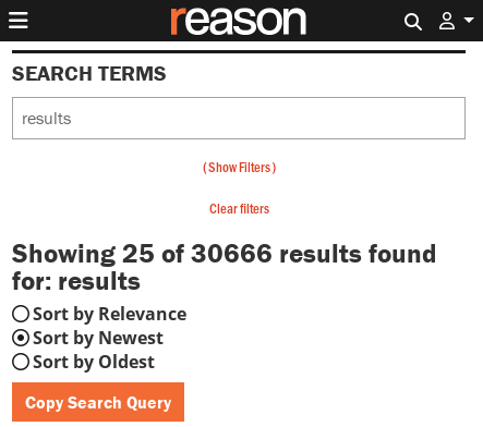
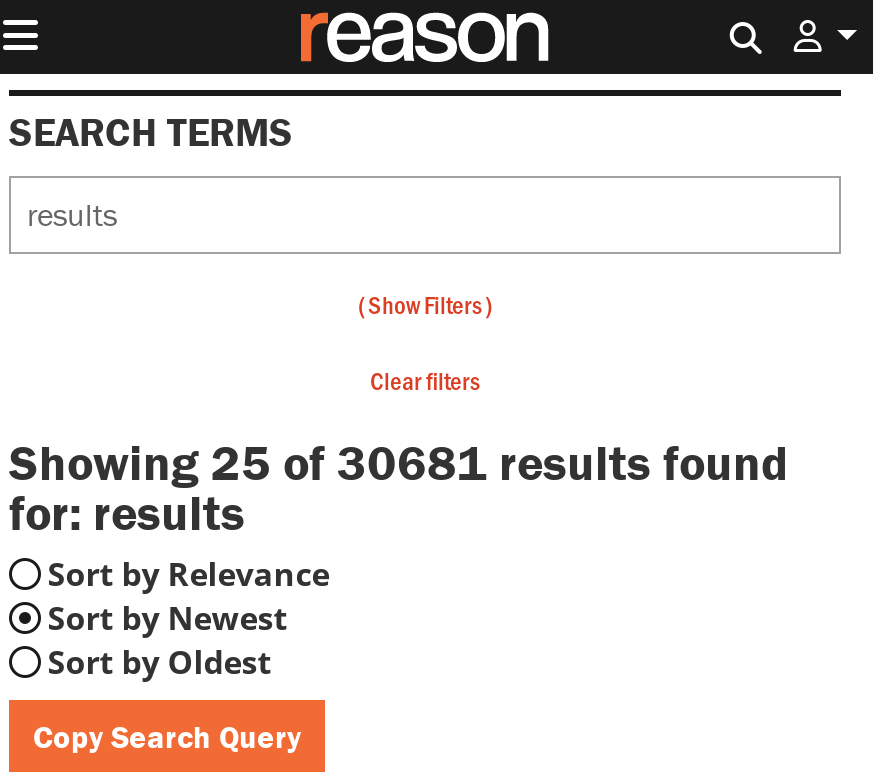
- Showing 25 of 30666 results found
+ Showing 25 of 30681 results found
